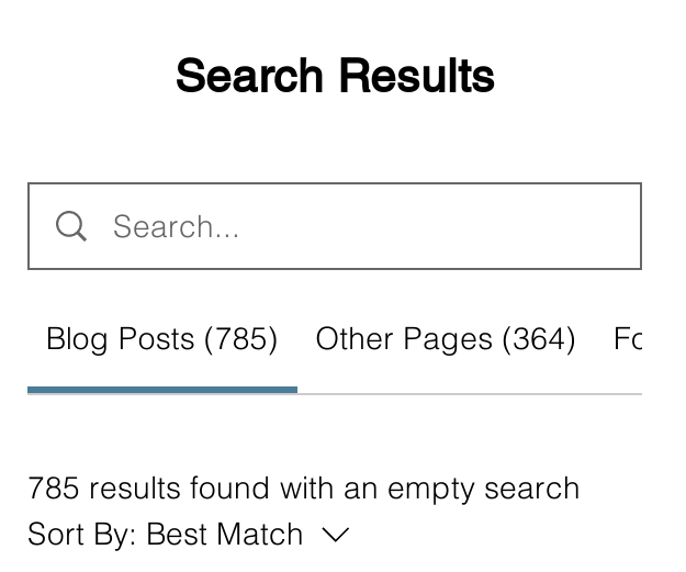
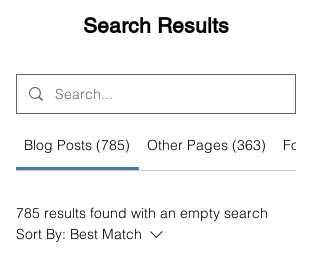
- Other Pages (364)
+ Other Pages (363)
